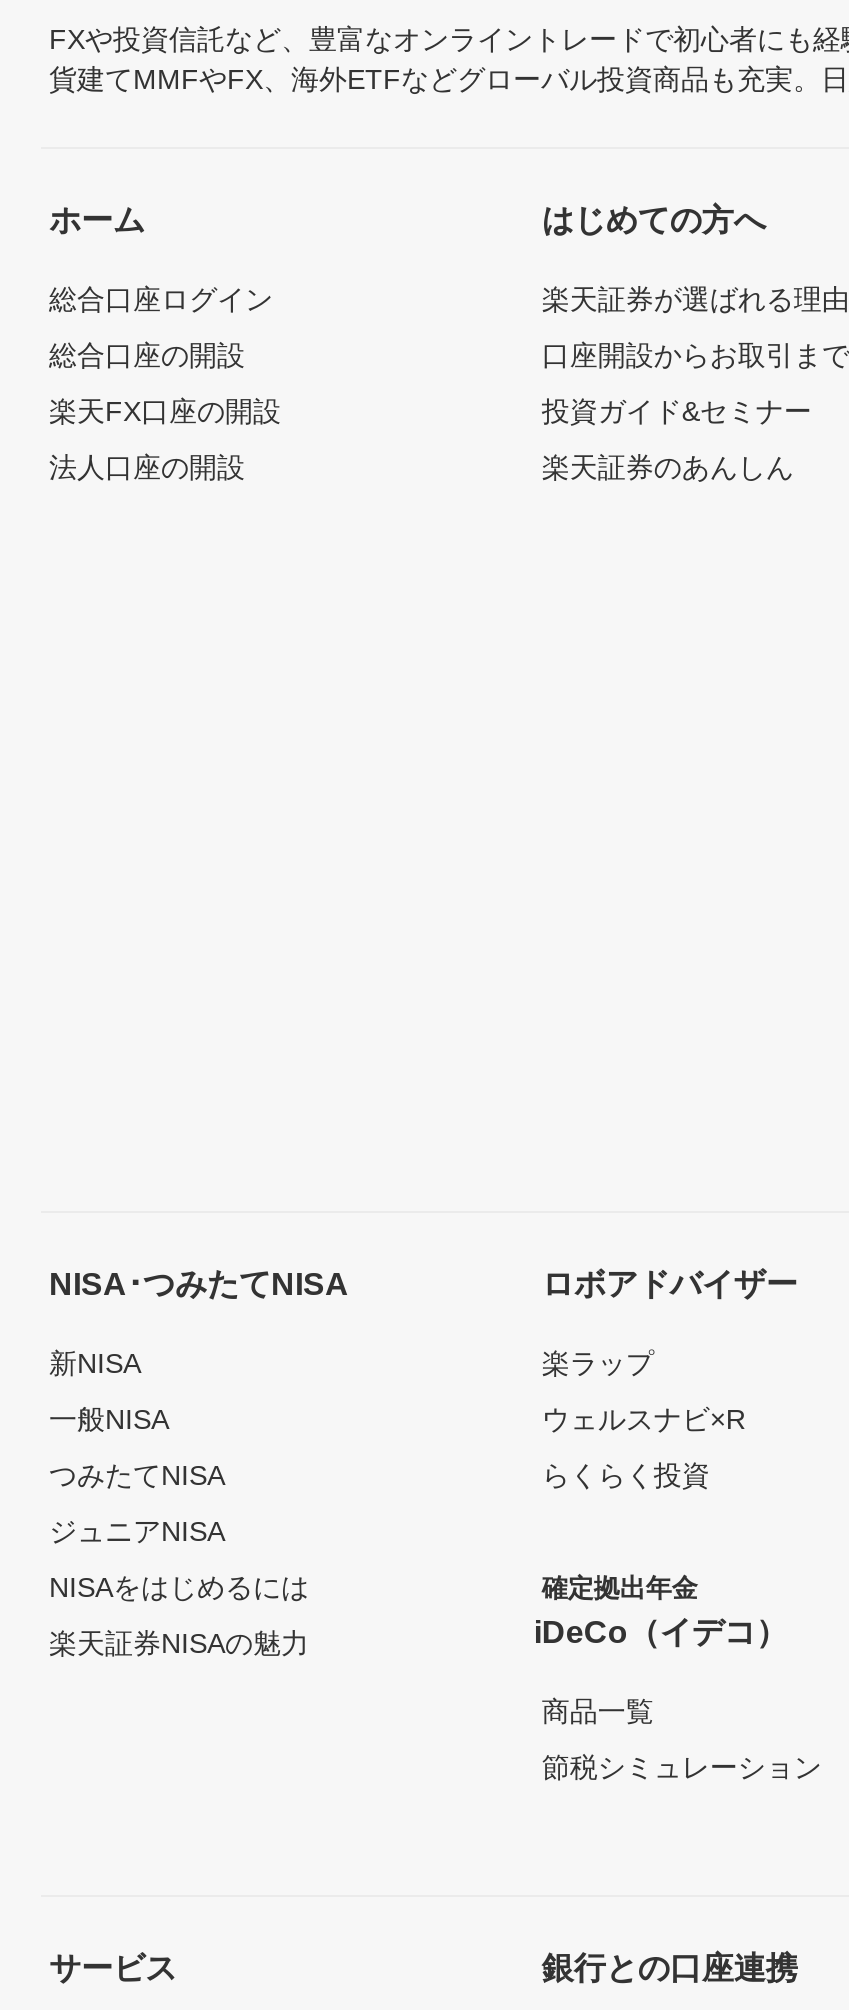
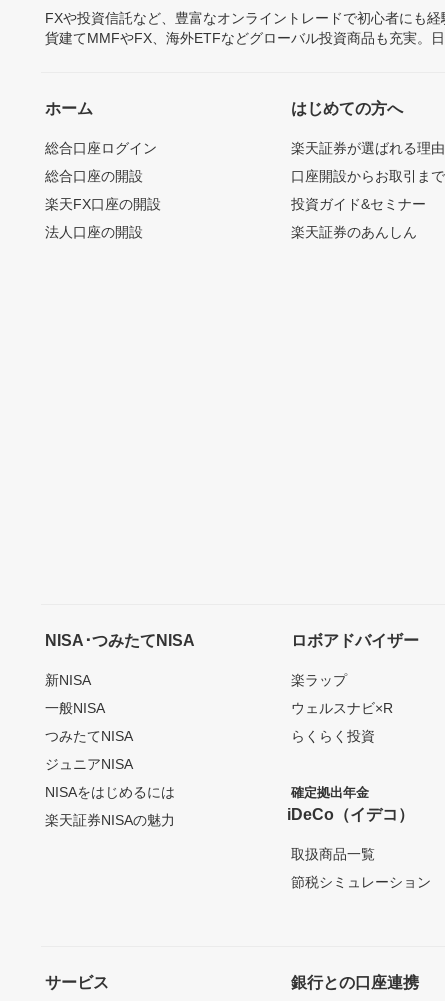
- 商品一覧
+ 取扱商品一覧
